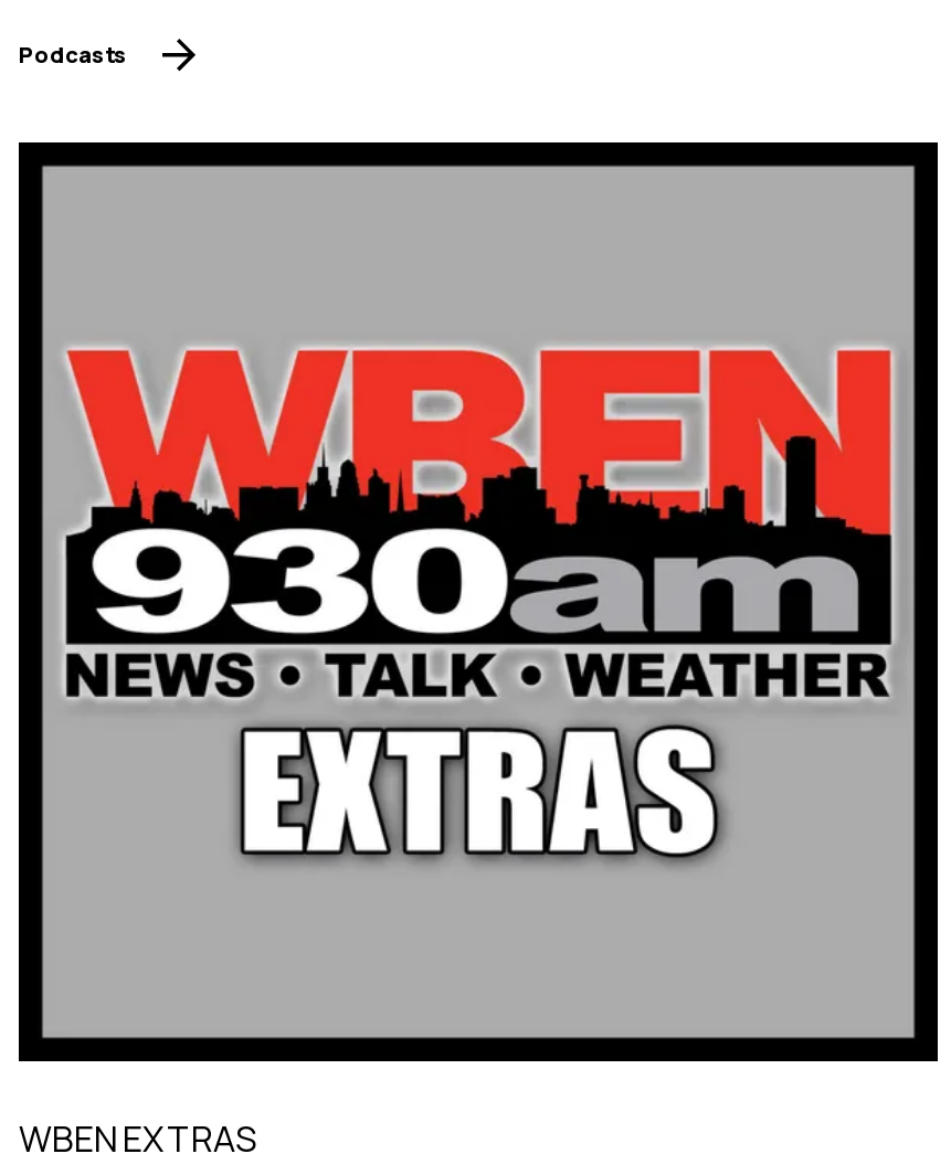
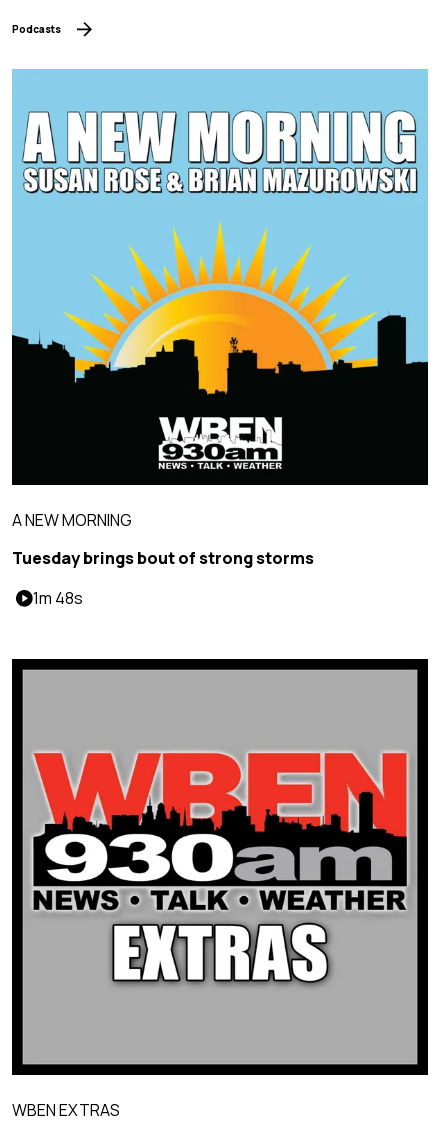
+ [image]
+ A NEW MORNING
+ Tuesday brings bout of strong storms
+ 1m 48s
